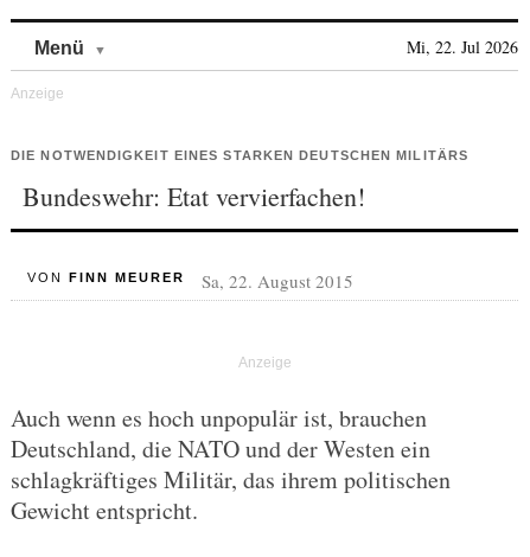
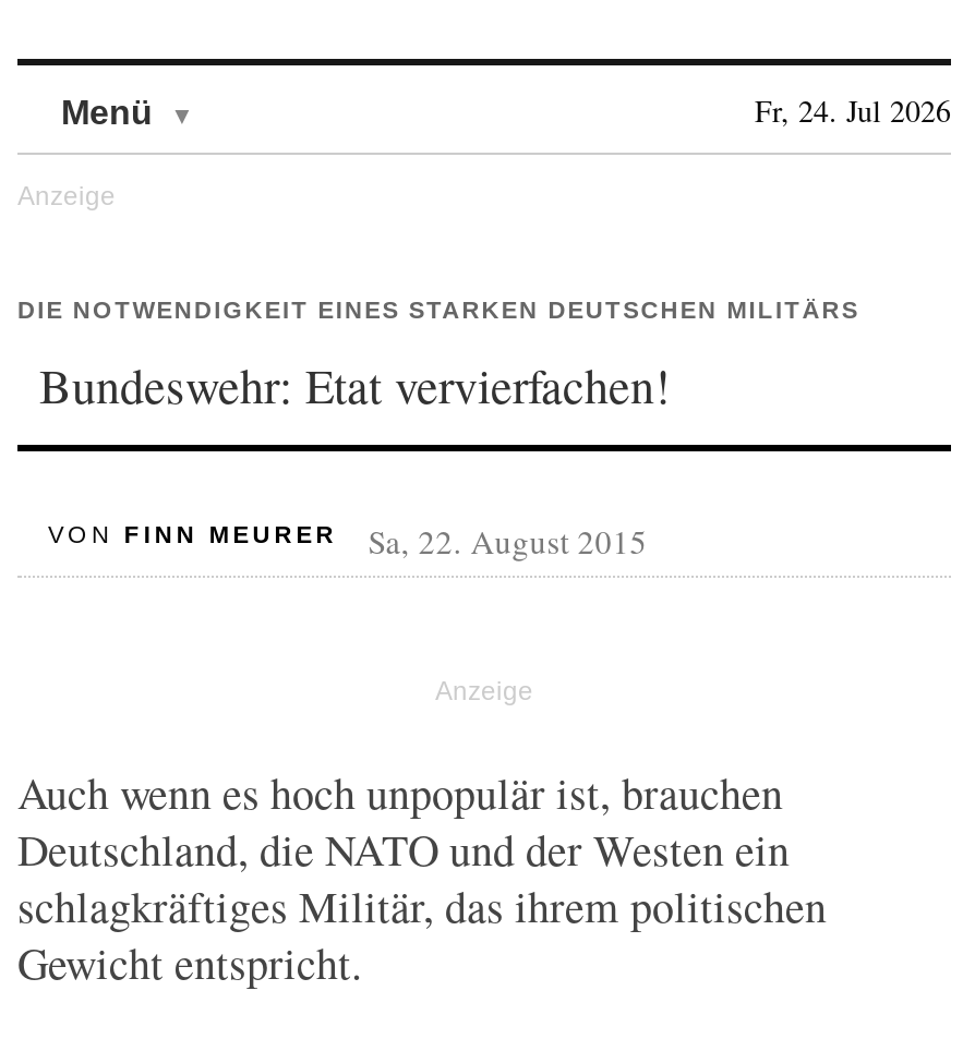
- Mi, 22. Jul 2026
+ Fr, 24. Jul 2026
